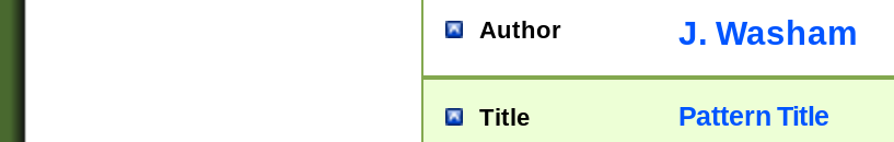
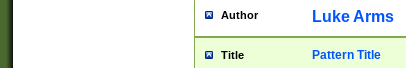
- J. Washam
+ Luke Arms
